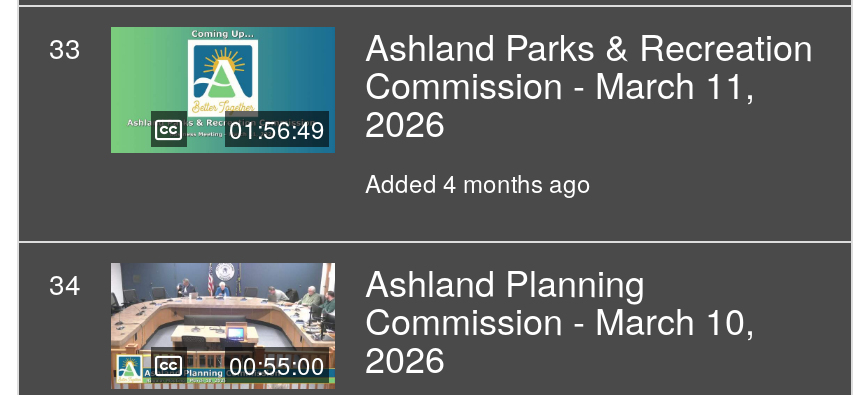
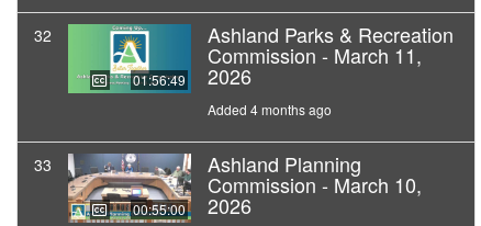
- 33
+ 32

- 34
+ 33
